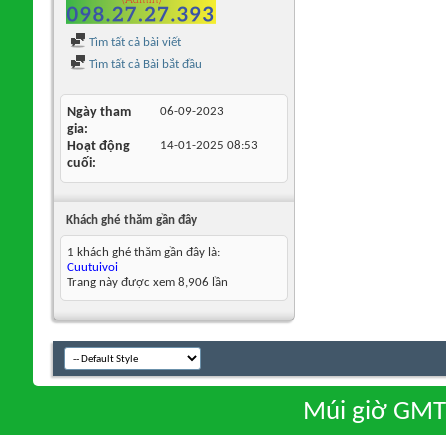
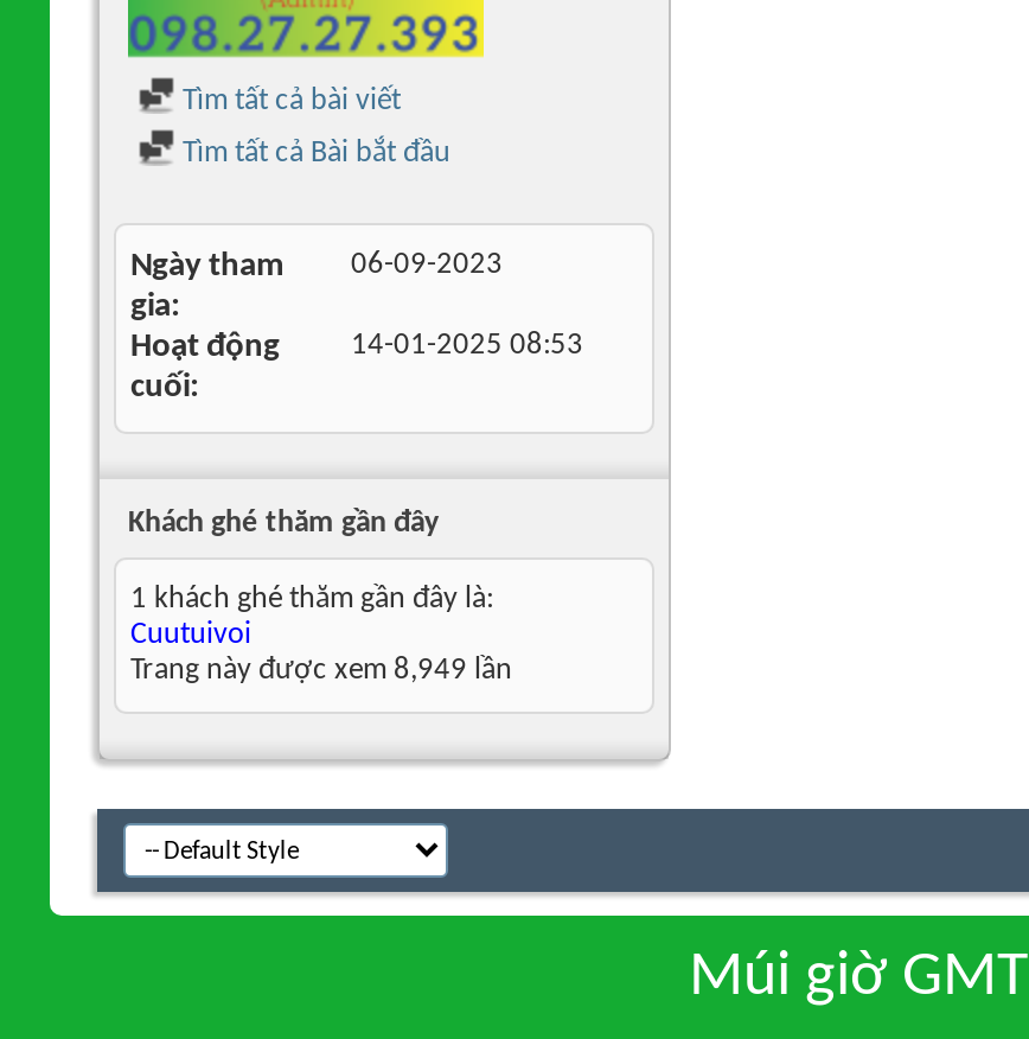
- Trang này được xem 8,906 lần
+ Trang này được xem 8,949 lần
